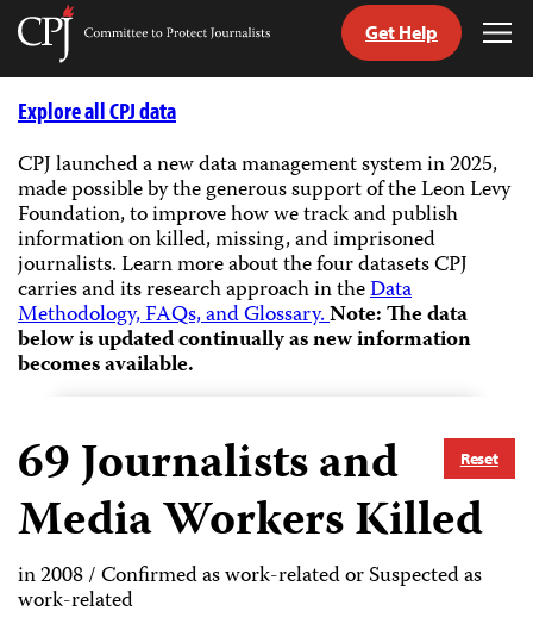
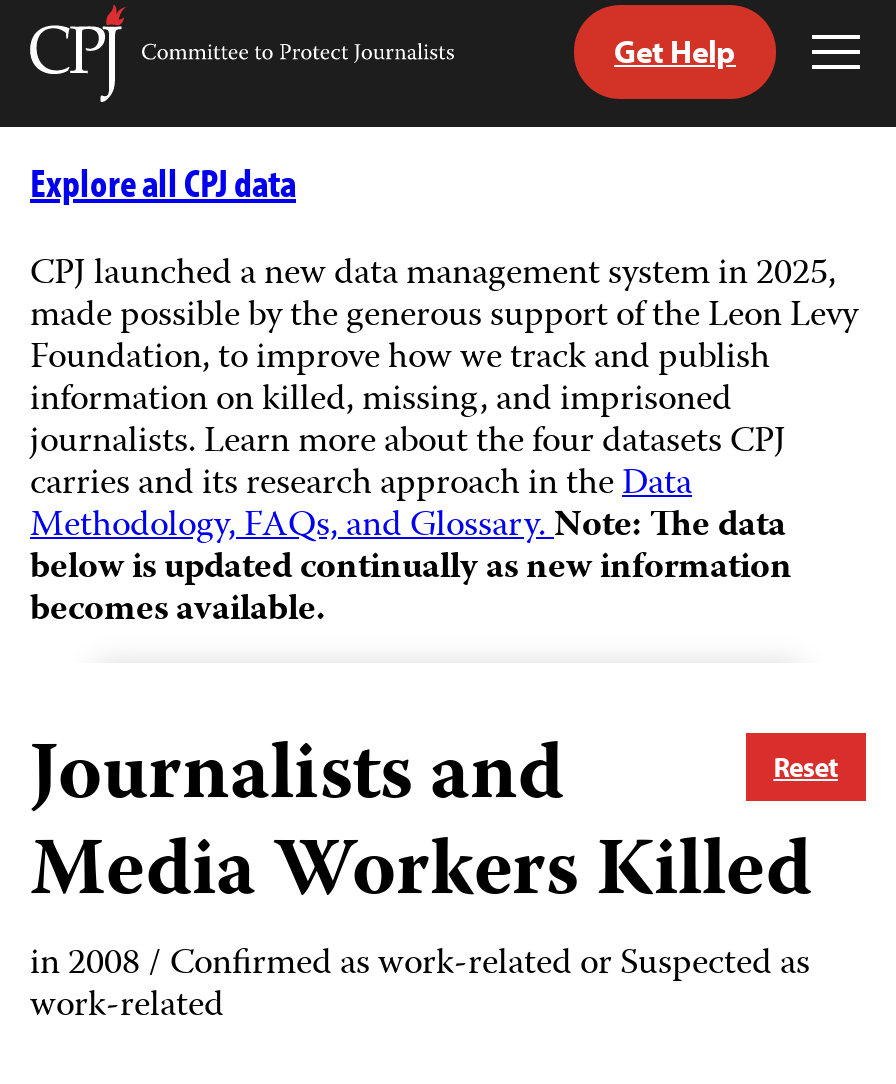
- 69 Journalists and
+ Journalists and
